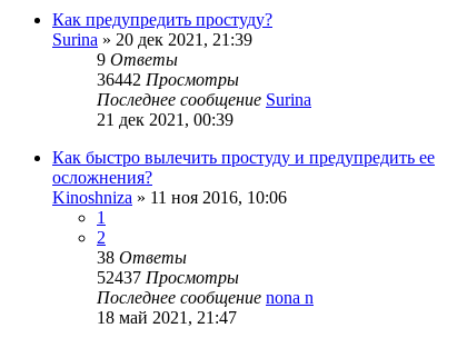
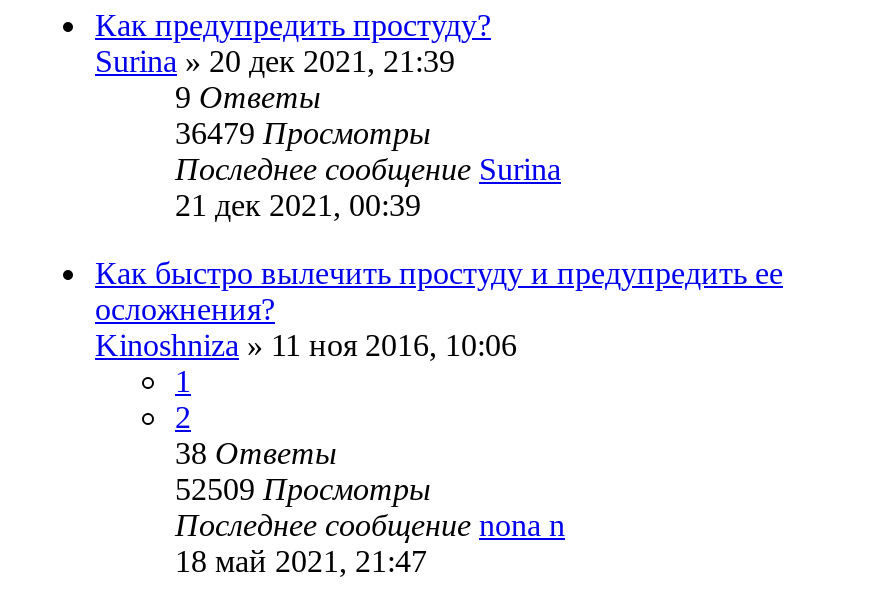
- 36442 Просмотры
+ 36479 Просмотры

- 52437 Просмотры
+ 52509 Просмотры
